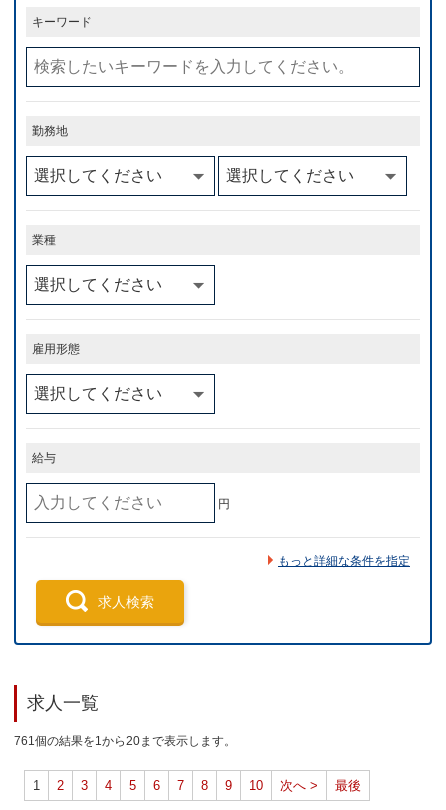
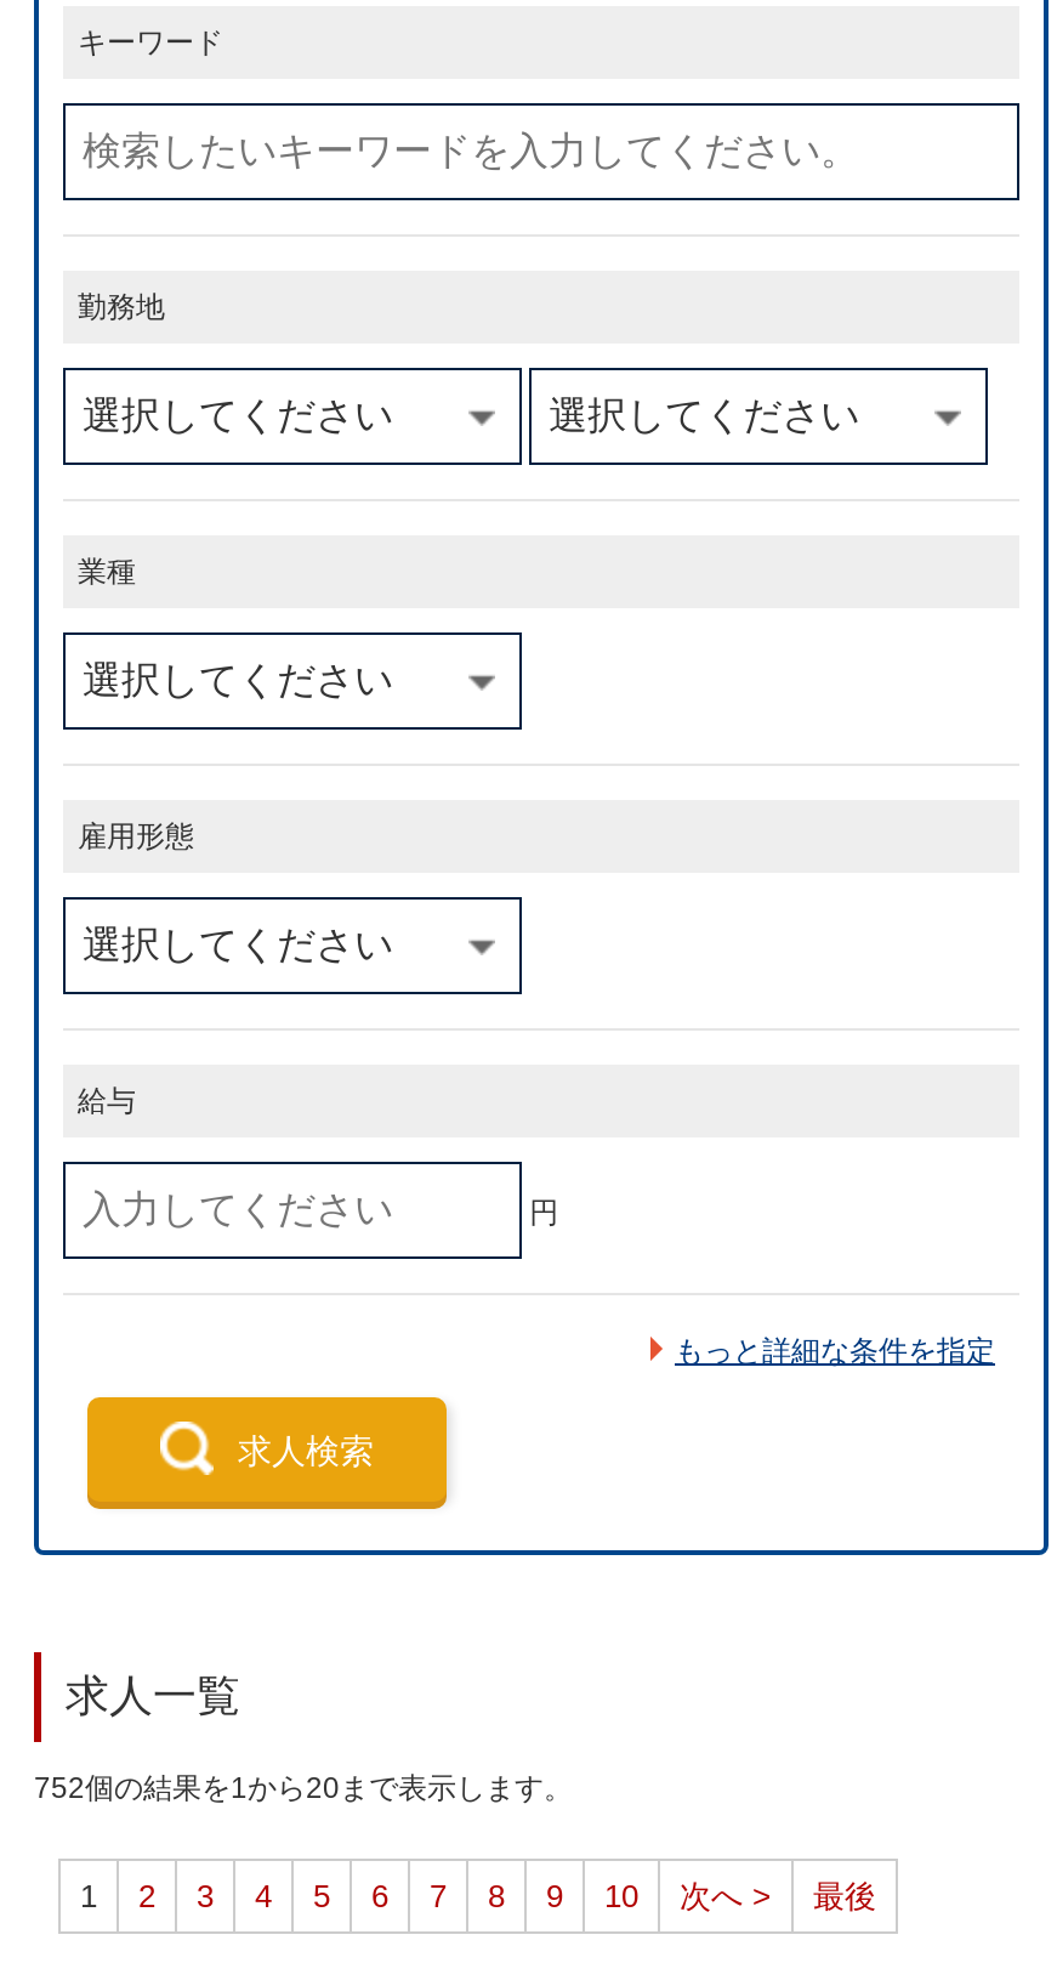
- 761個の結果を1から20まで表示します。
+ 752個の結果を1から20まで表示します。
